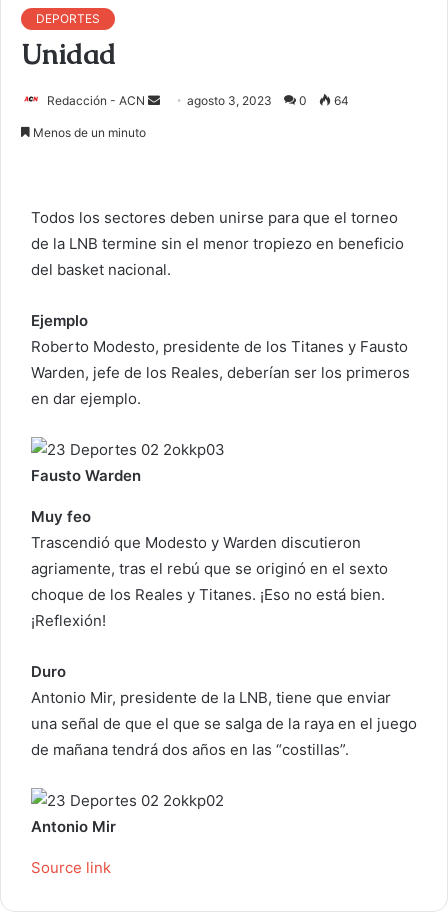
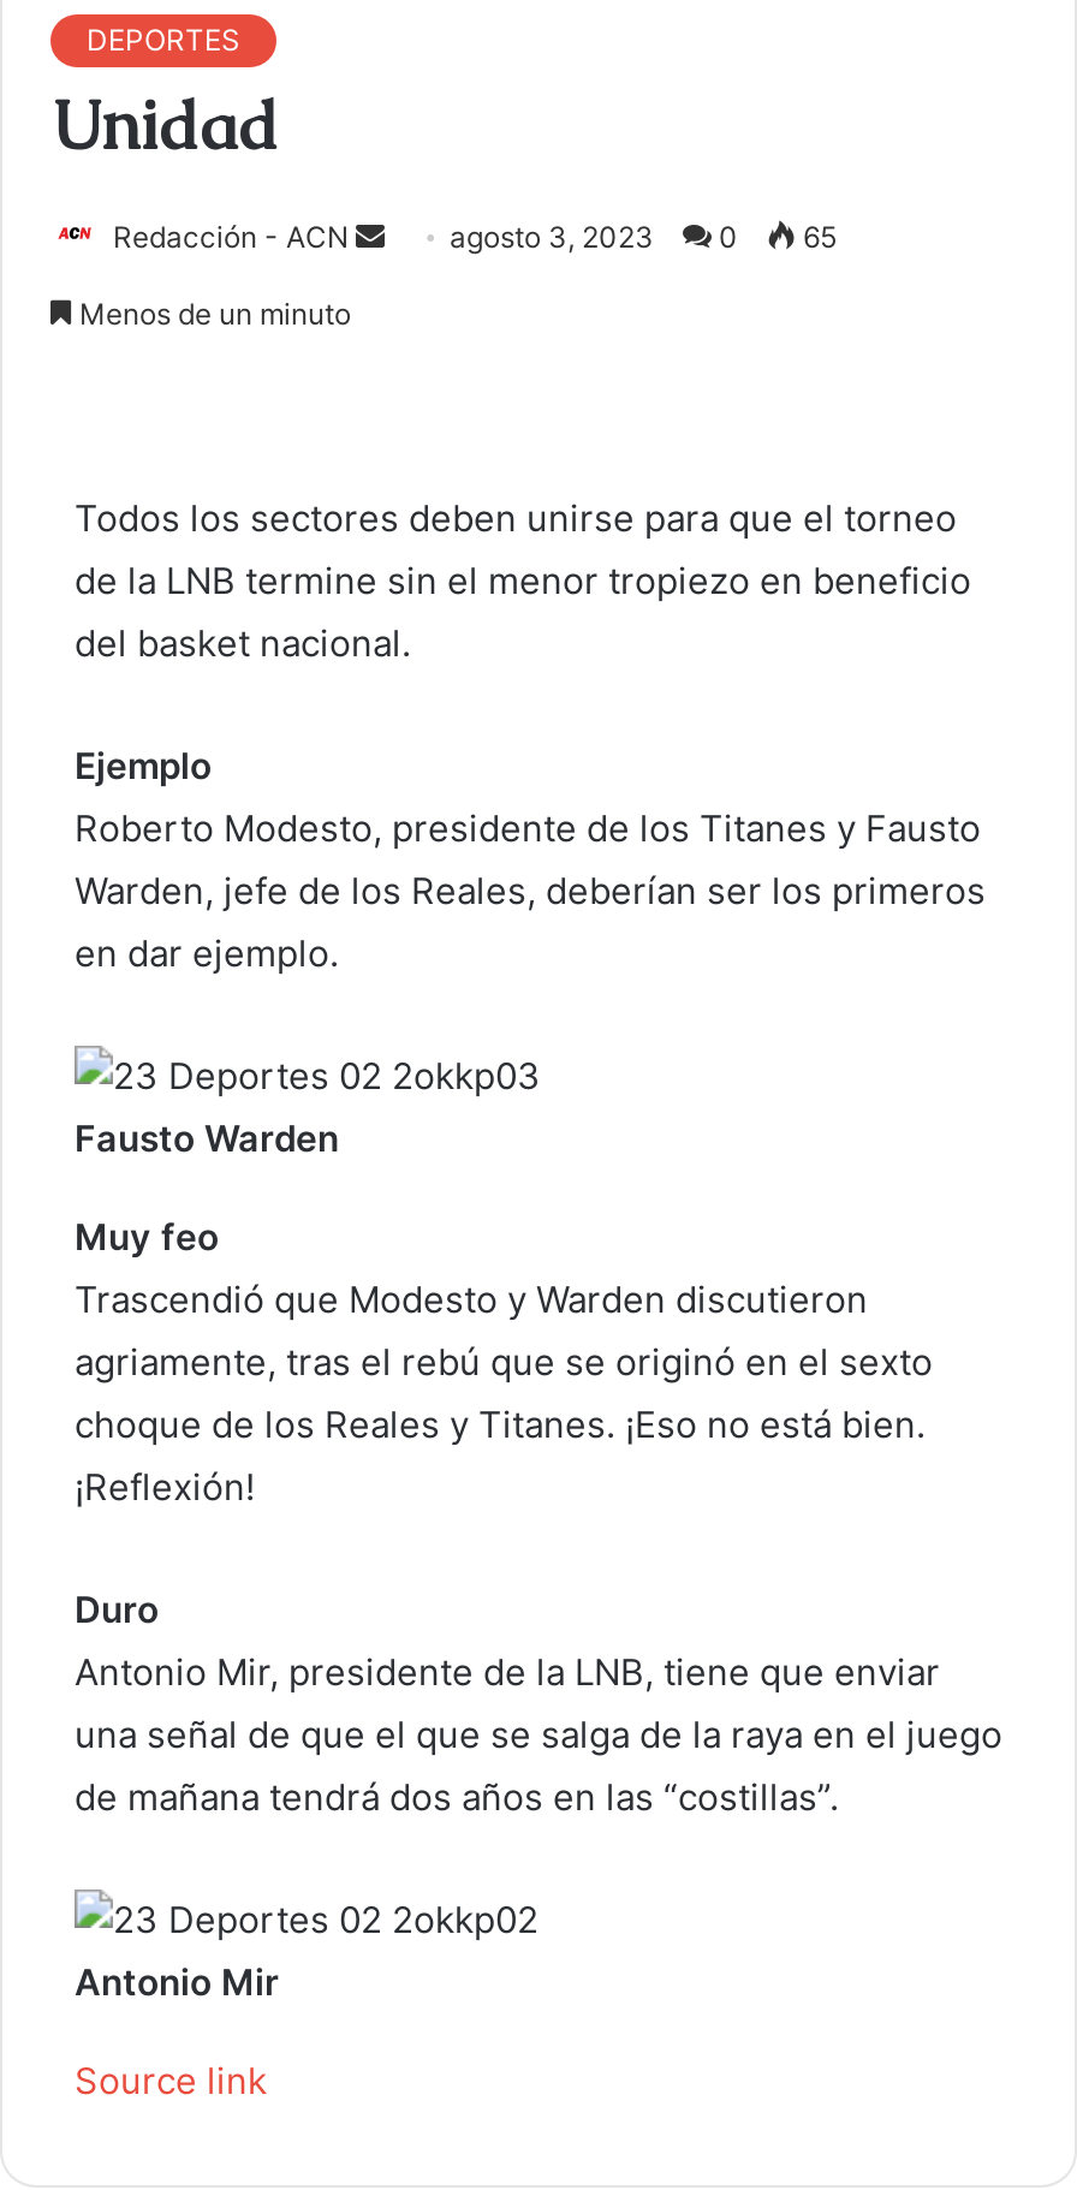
- 64
+ 65
